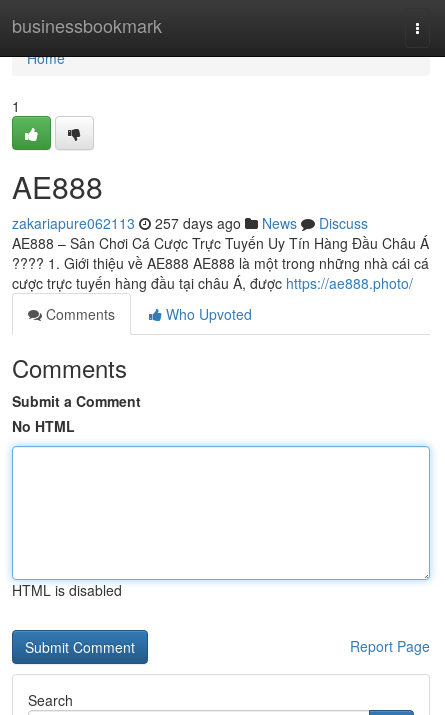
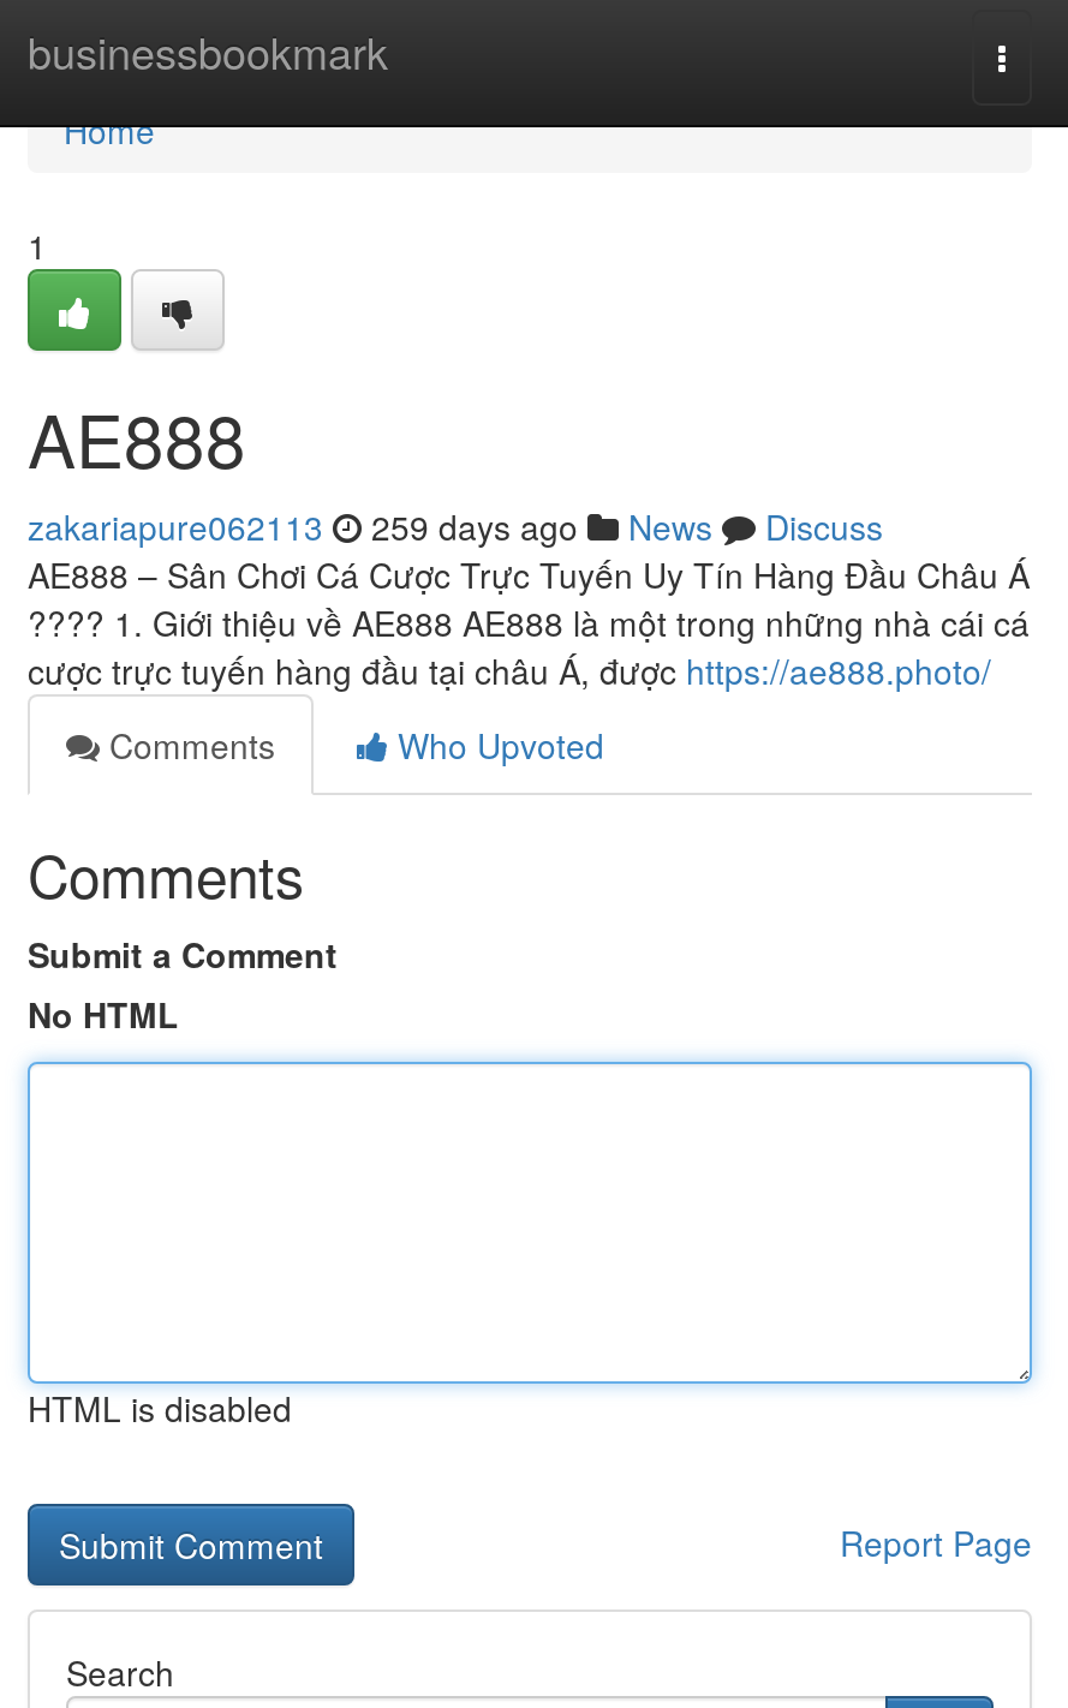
- zakariapure062113 257 days ago News Discuss
+ zakariapure062113 259 days ago News Discuss
